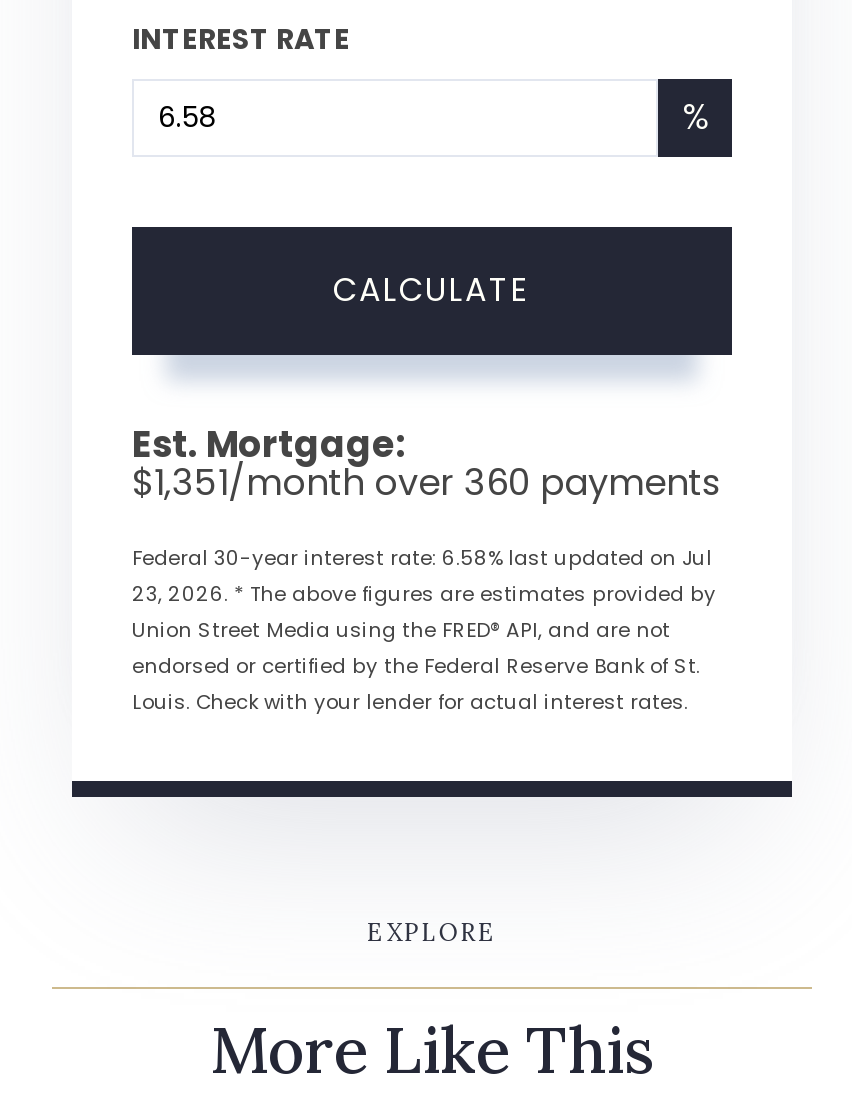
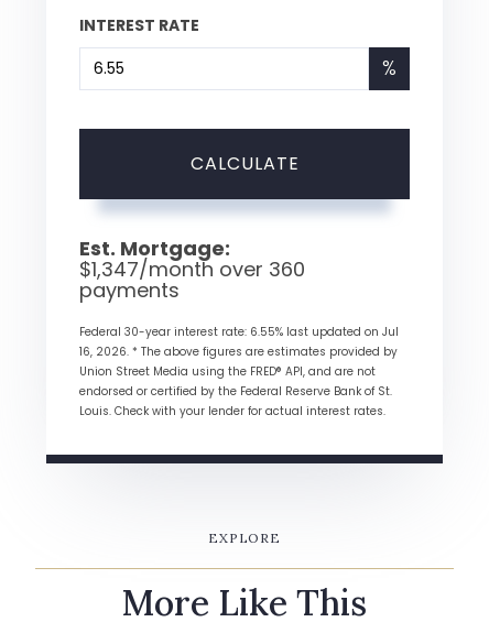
- $1,351/month over 360 payments
+ $1,347/month over 360
+ payments

- Federal 30-year interest rate: 6.58% last updated on Jul
- 23, 2026. * The above figures are estimates provided by
+ Federal 30-year interest rate: 6.55% last updated on Jul
+ 16, 2026. * The above figures are estimates provided by
